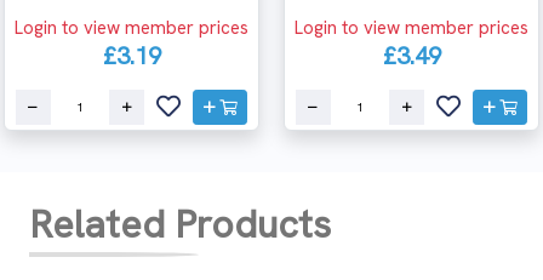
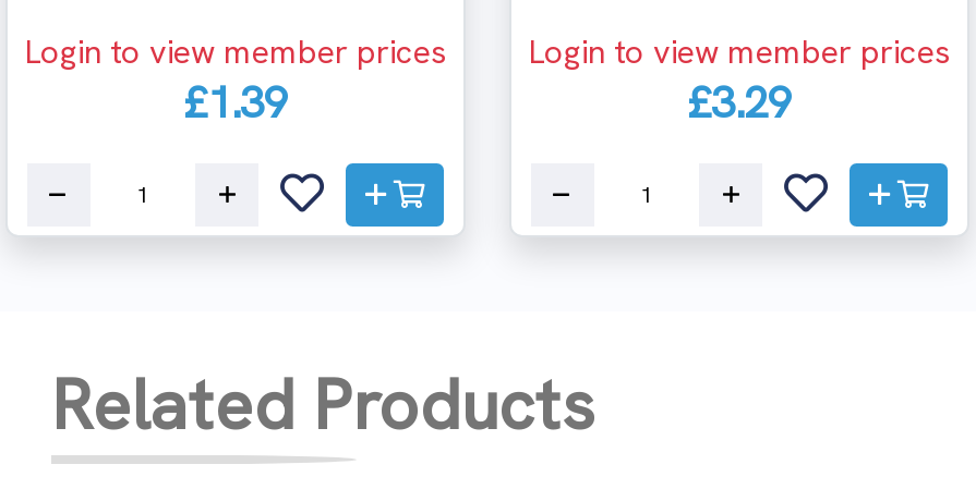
- £3.19
+ £1.39

- £3.49
+ £3.29
